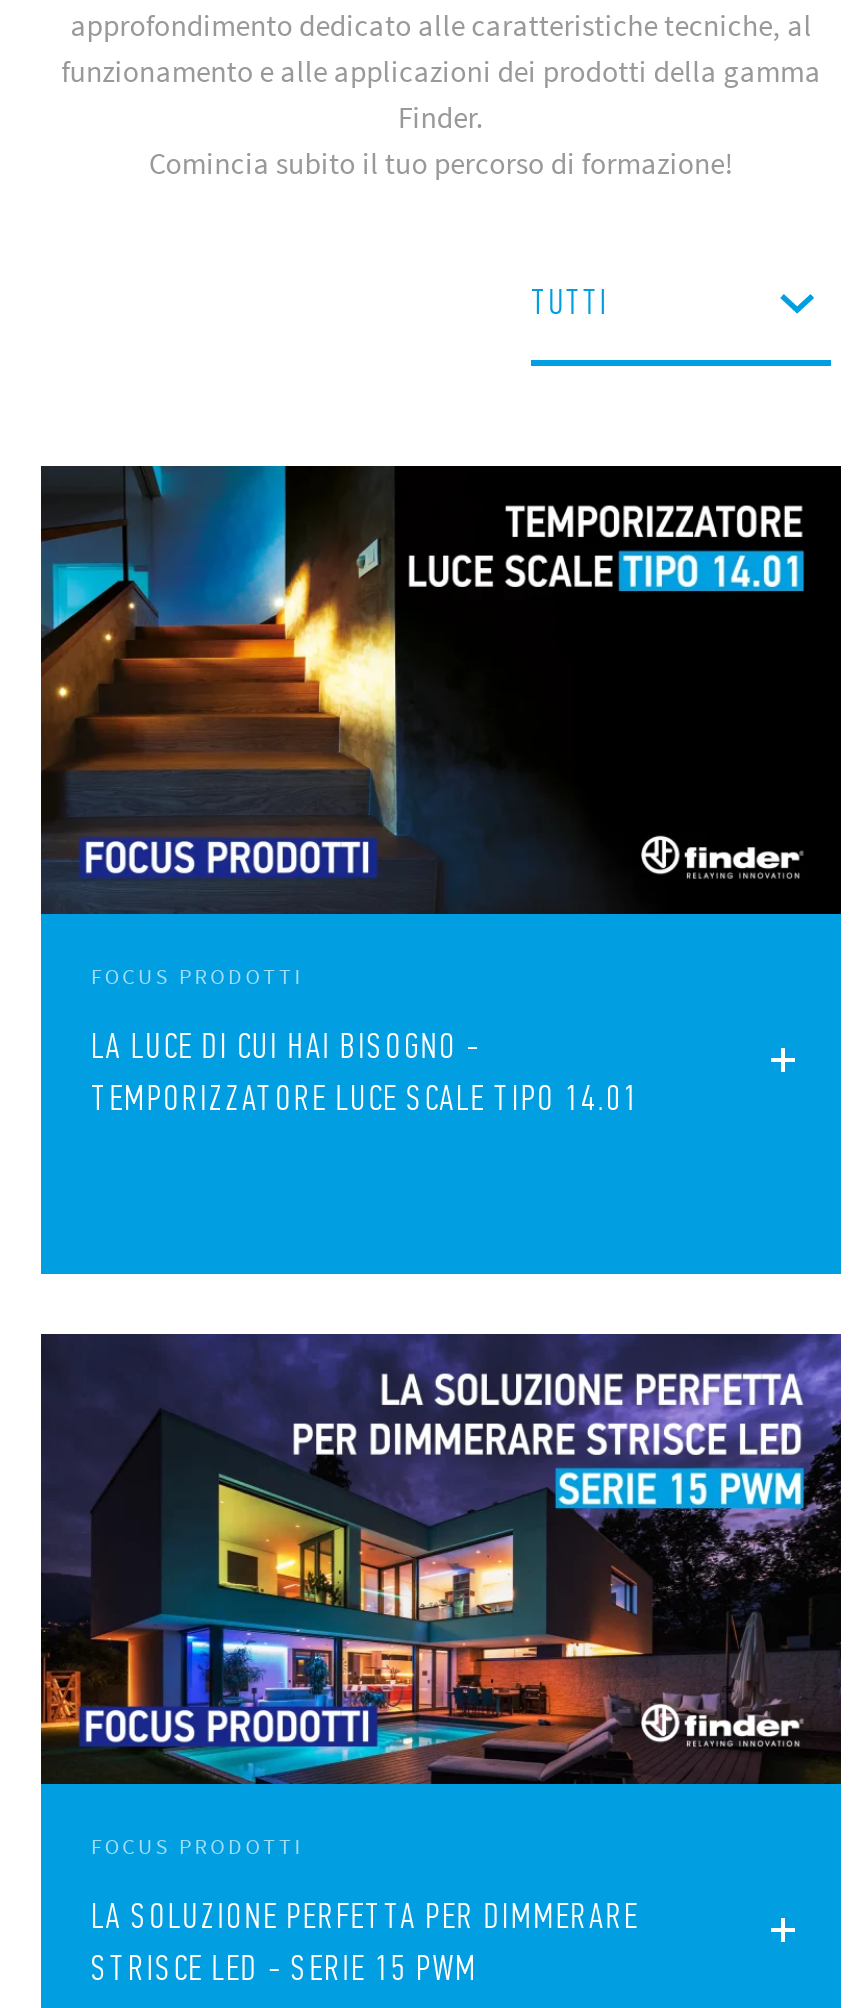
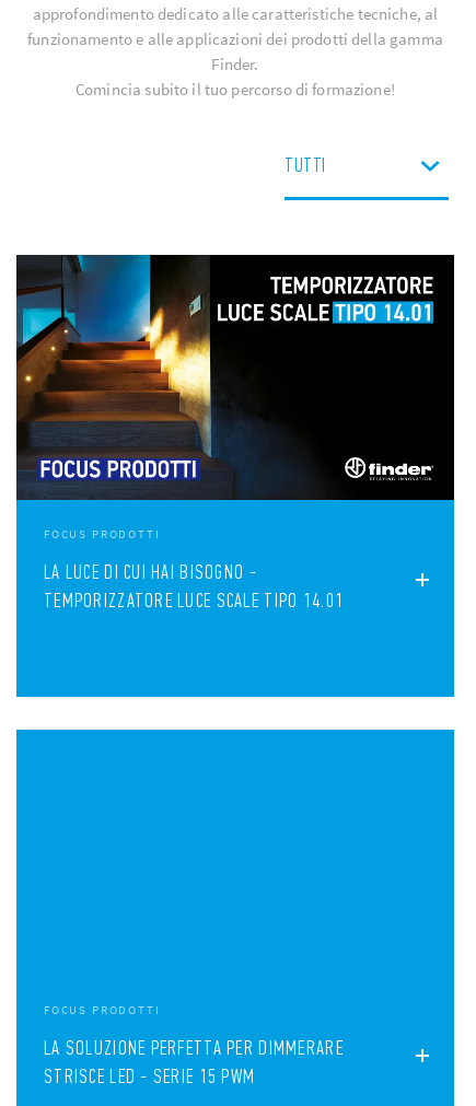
- [image]
